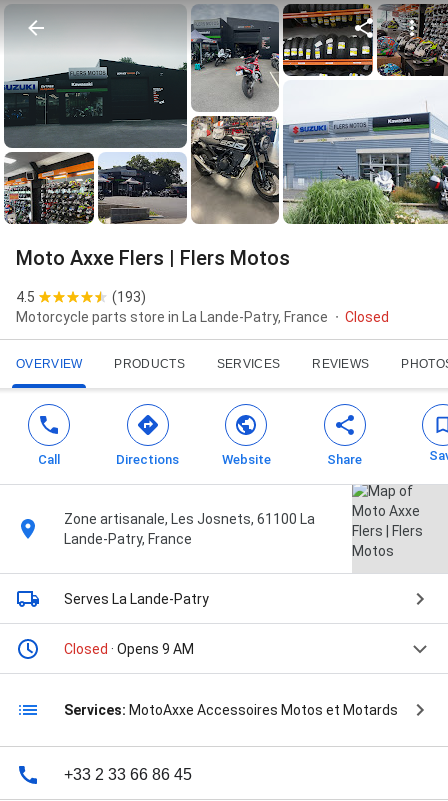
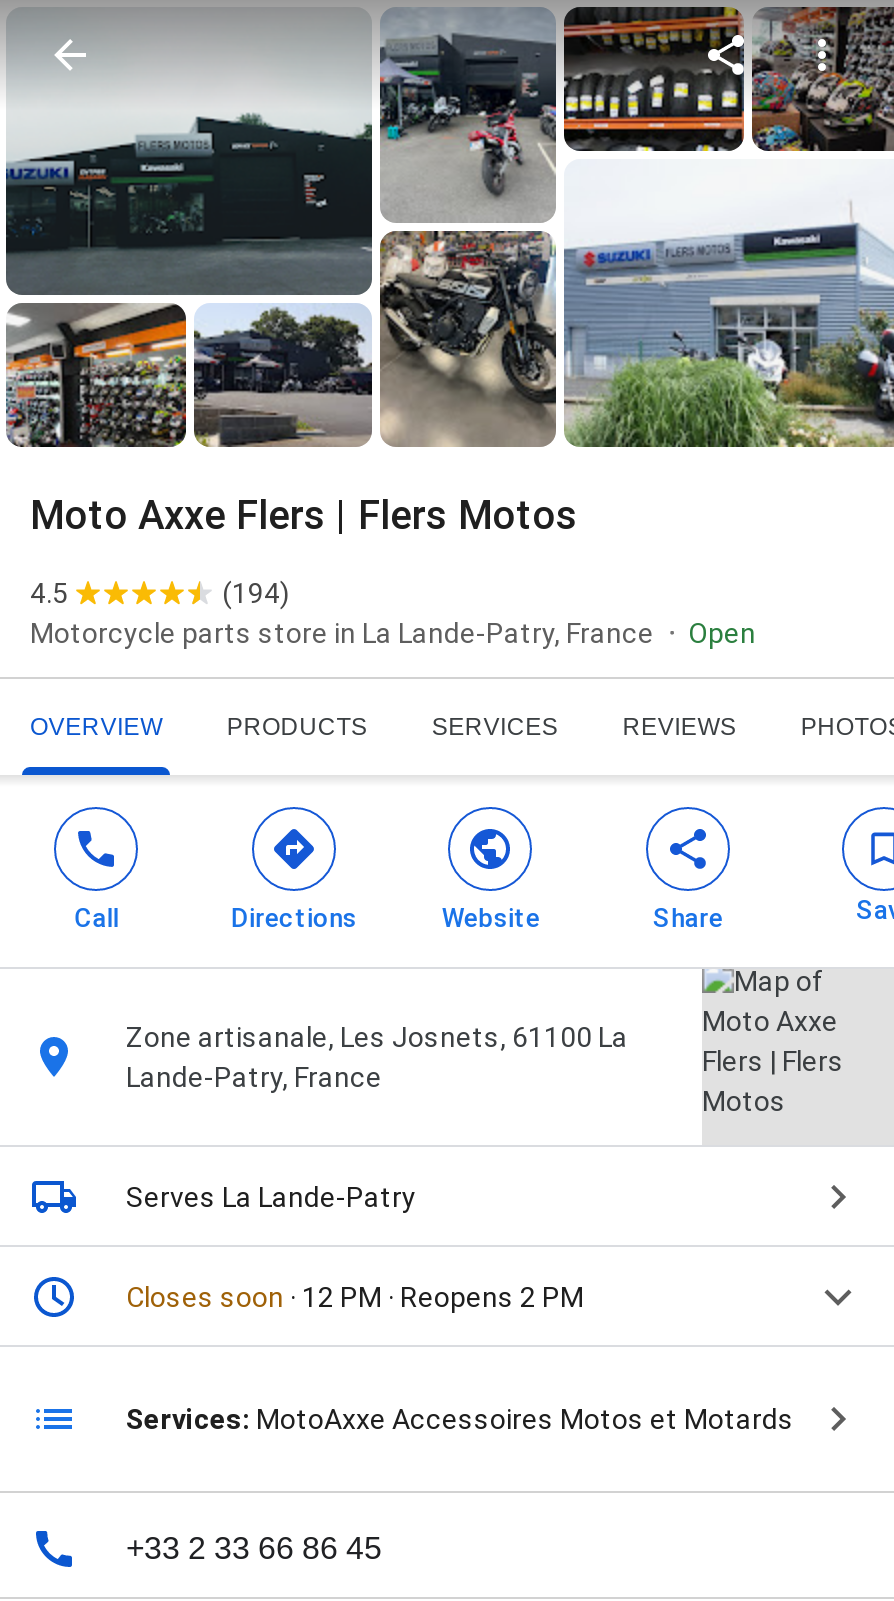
- (193)
+ (194)

- Closed
+ Open

- Closed · Opens 9 AM
+ Closes soon · 12 PM · Reopens 2 PM
